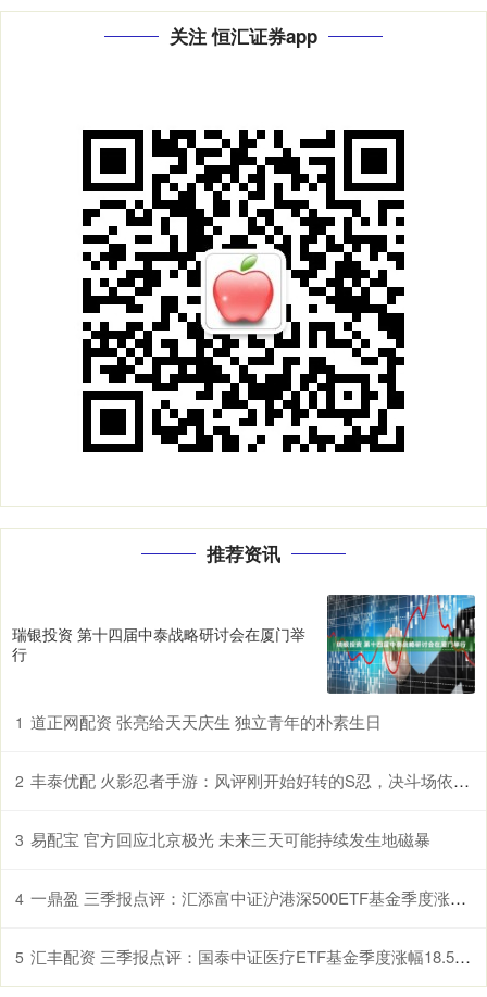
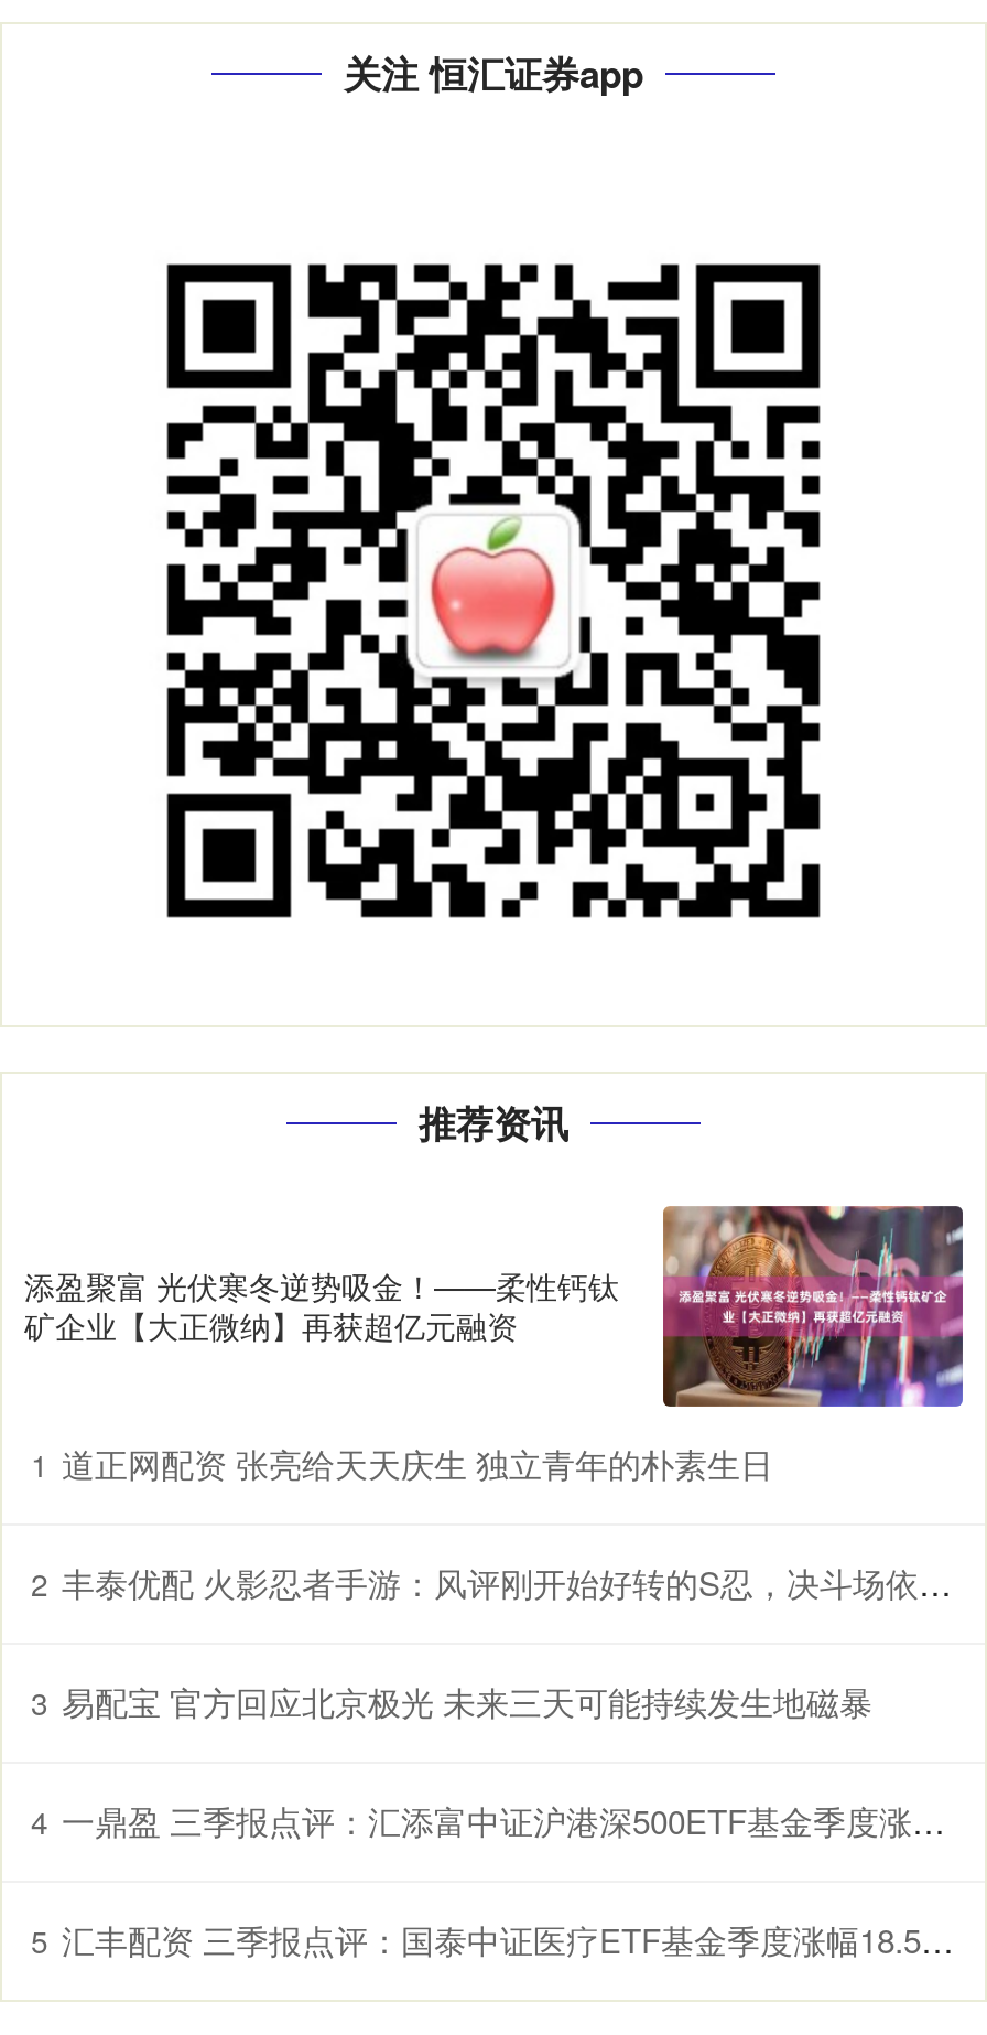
- [image]
- 瑞银投资 第十四届中泰战略研讨会在厦门举
- 行
+ [image]
+ 添盈聚富 光伏寒冬逆势吸金！——柔性钙钛
+ 矿企业【大正微纳】再获超亿元融资
